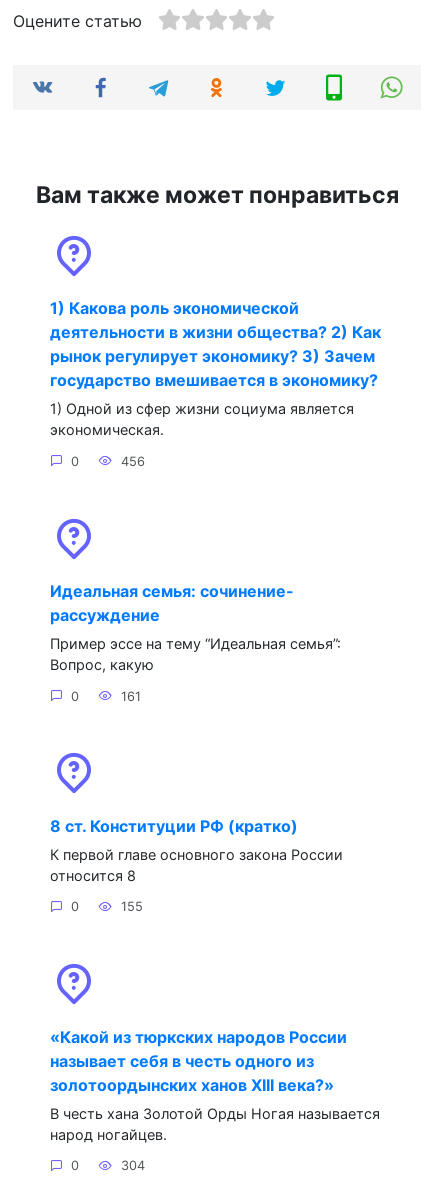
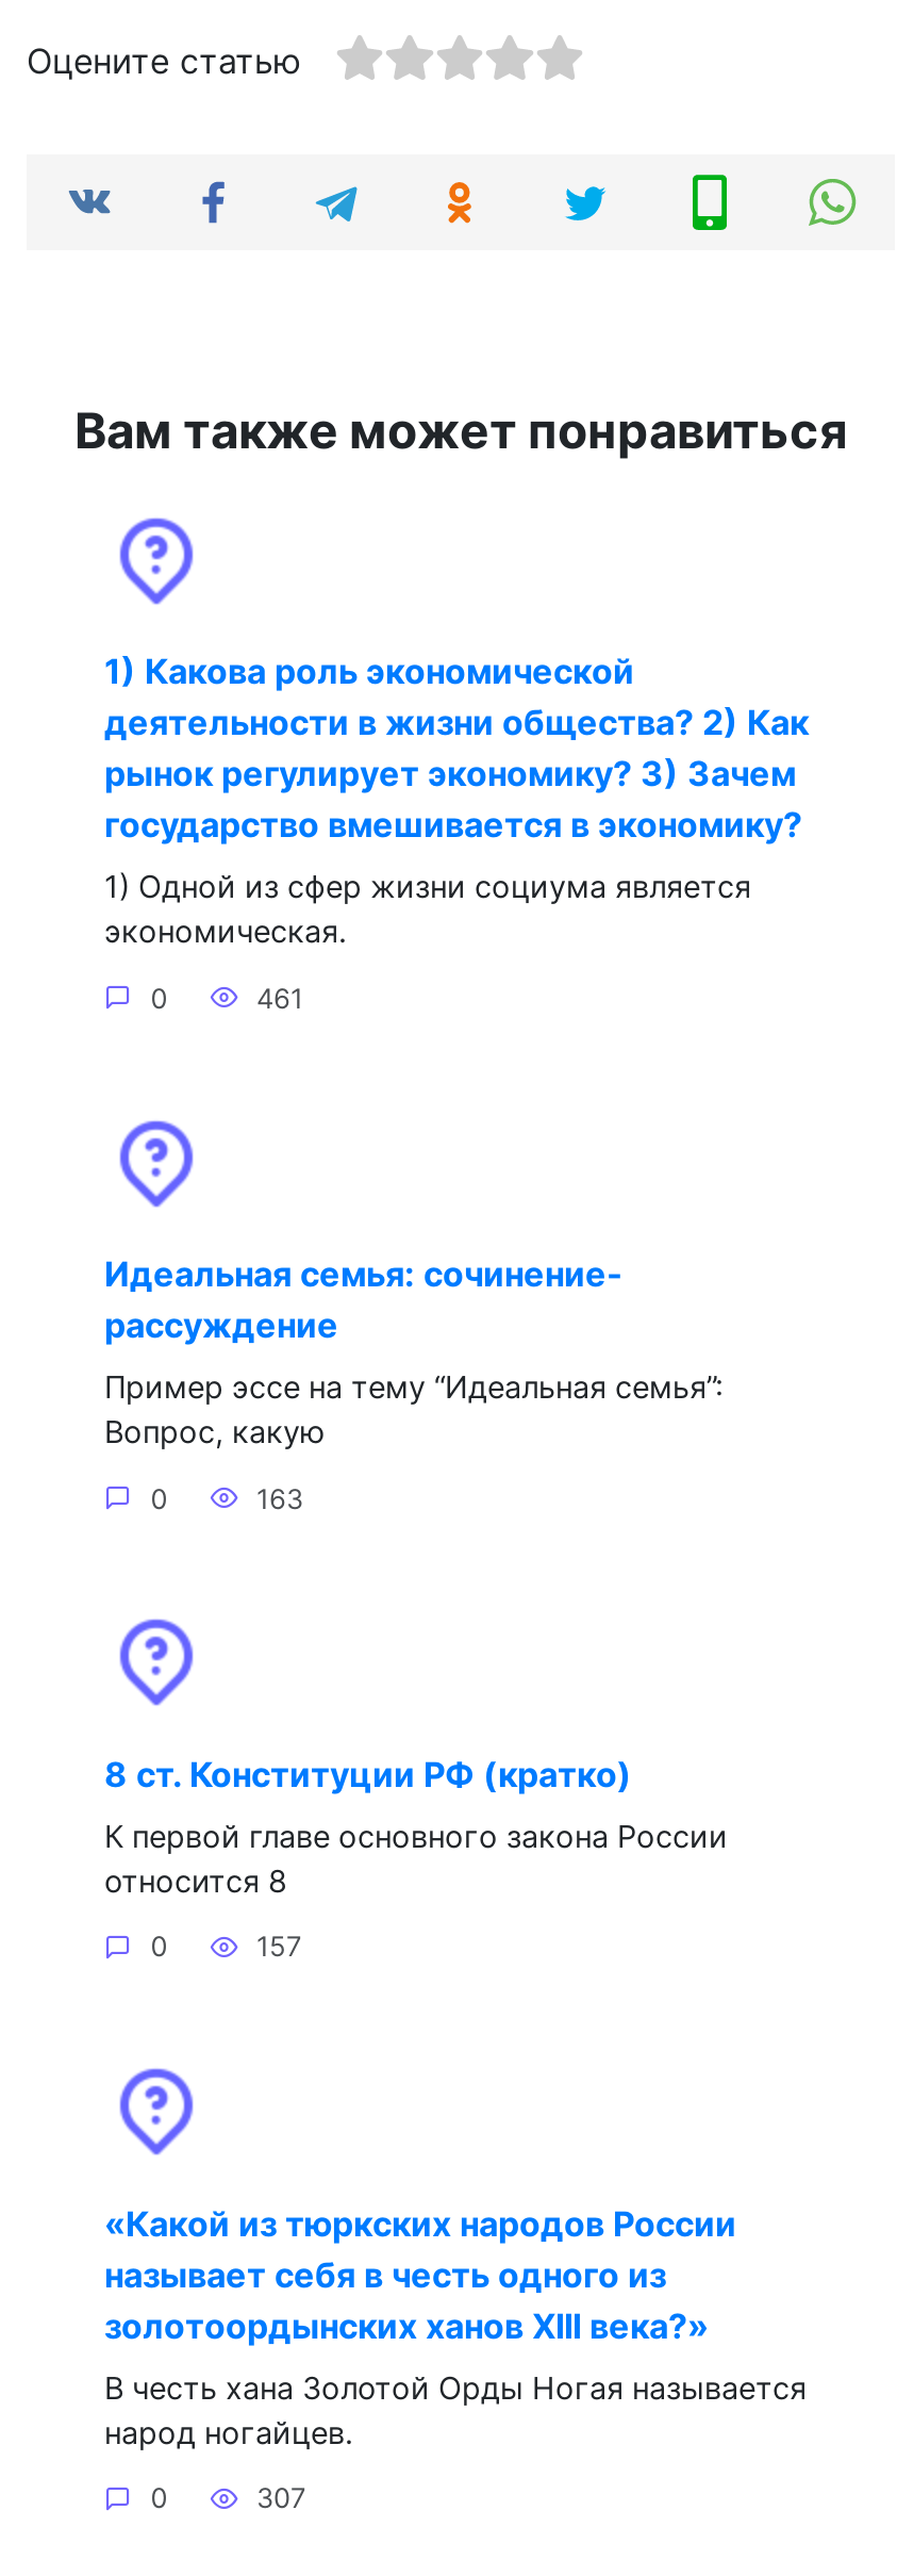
- 456
+ 461

- 161
+ 163

- 155
+ 157

- 304
+ 307
